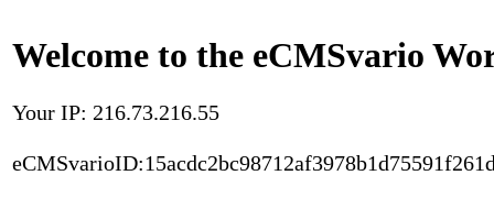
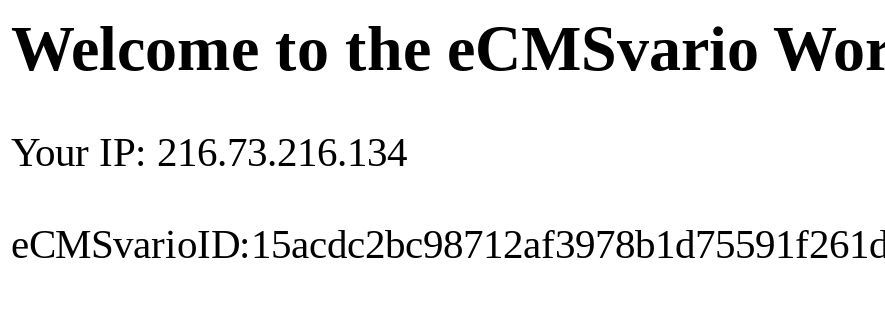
- Your IP: 216.73.216.55
+ Your IP: 216.73.216.134
